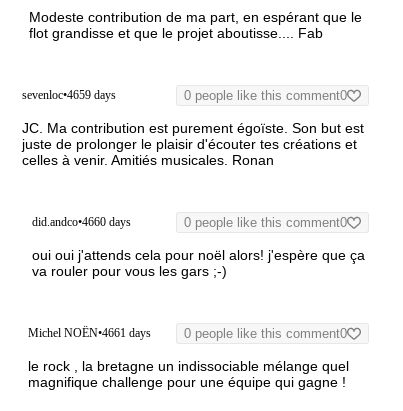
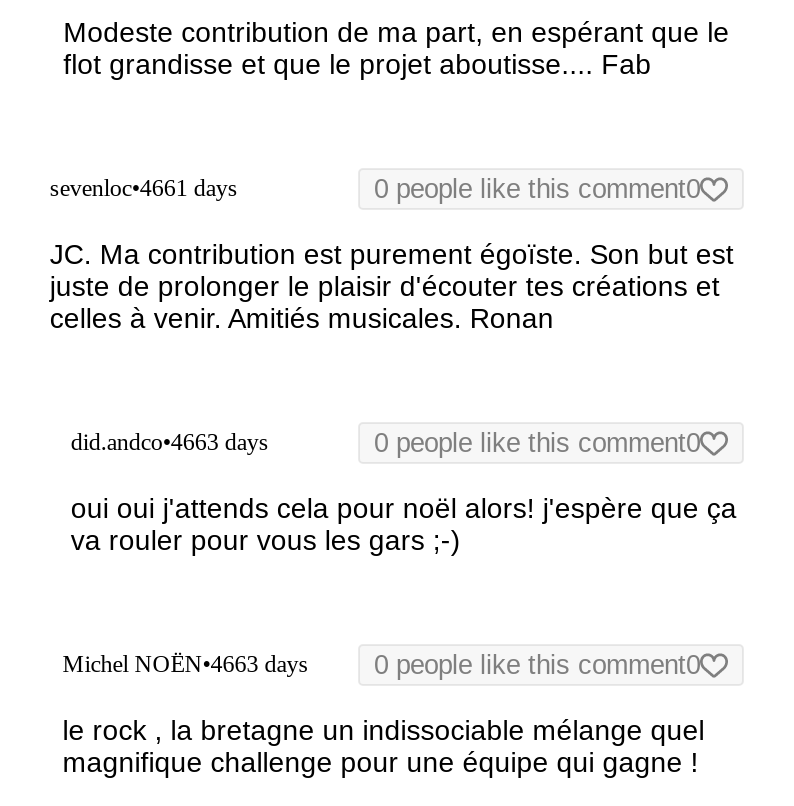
- sevenloc•4659 days
+ sevenloc•4661 days

- did.andco•4660 days
+ did.andco•4663 days

- Michel NOËN•4661 days
+ Michel NOËN•4663 days
